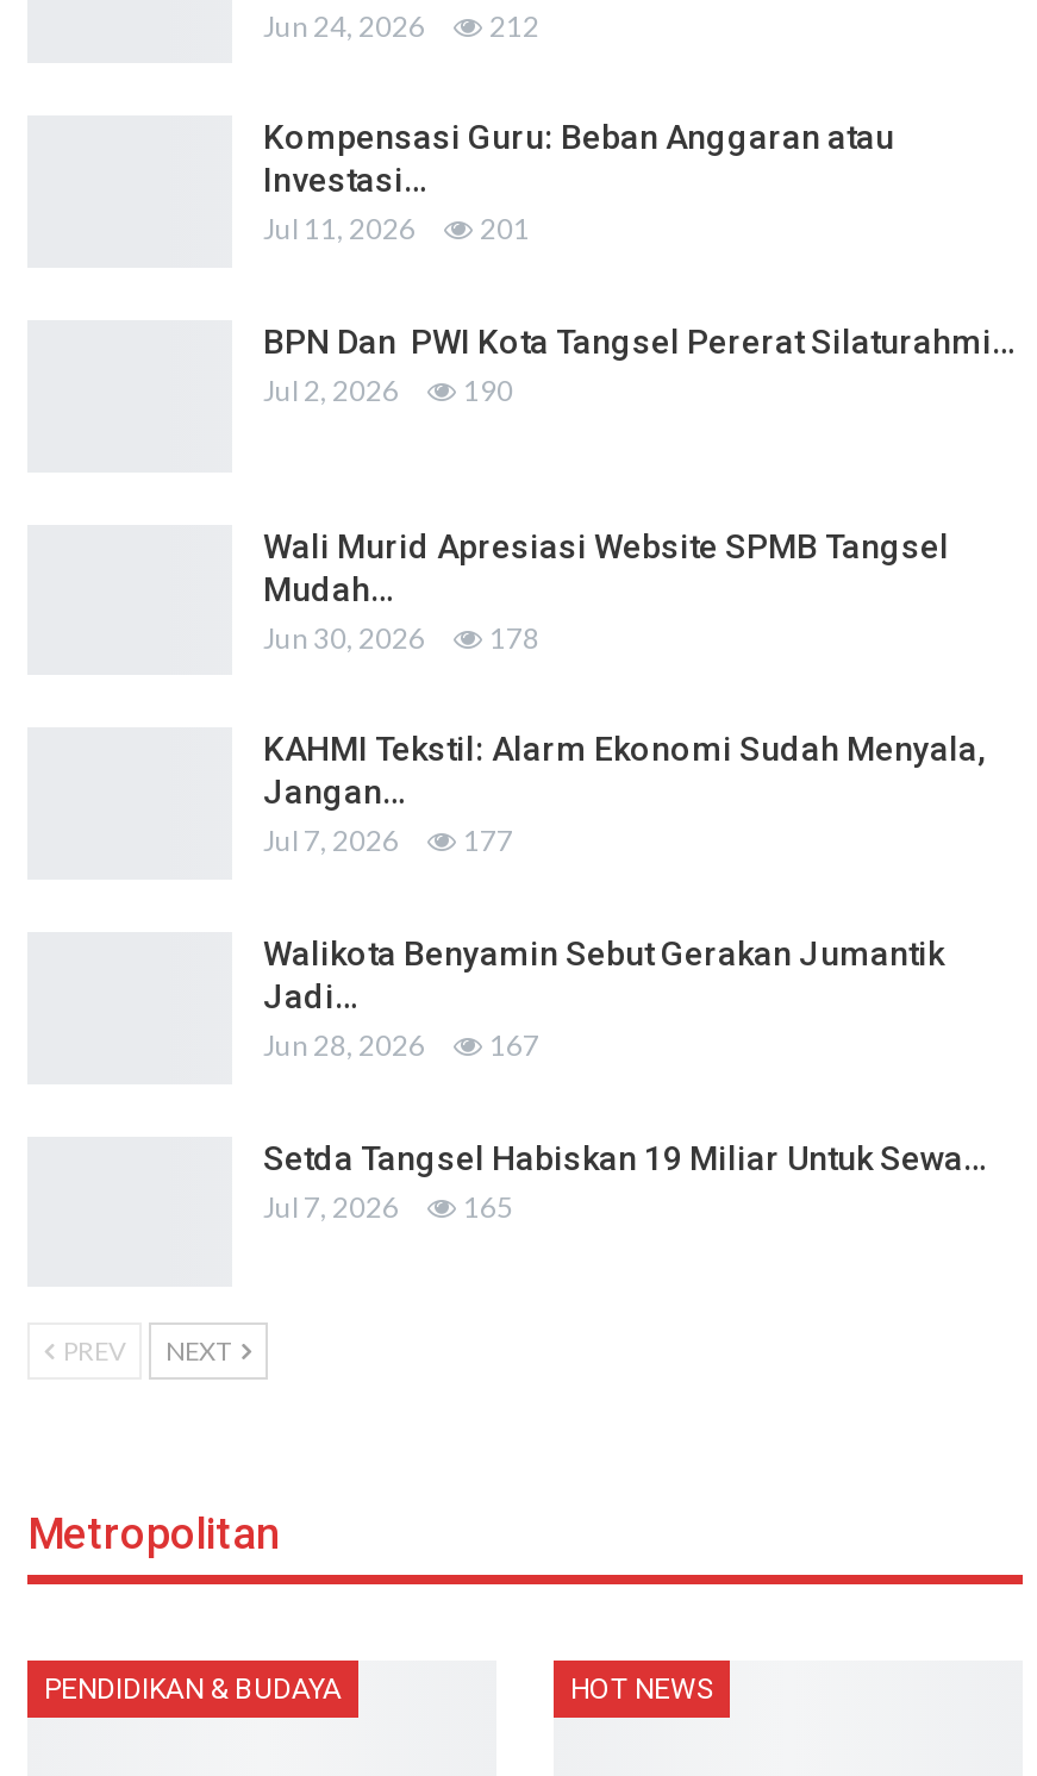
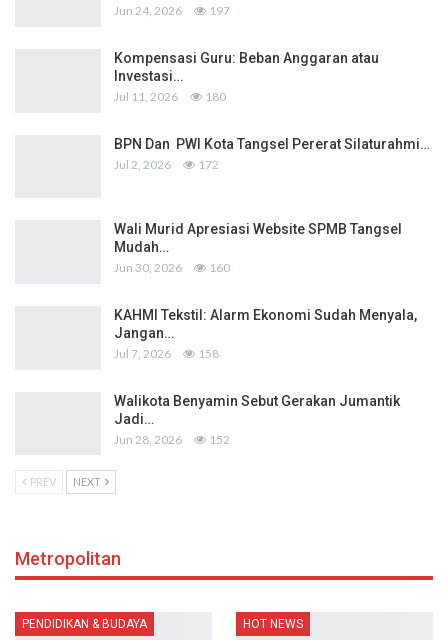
- Jun 24, 2026 212
+ Jun 24, 2026 197

- Jul 11, 2026 201
+ Jul 11, 2026 180

- Jul 2, 2026 190
+ Jul 2, 2026 172

- Jun 30, 2026 178
+ Jun 30, 2026 160

- Jul 7, 2026 177
+ Jul 7, 2026 158

- 167
- Setda Tangsel Habiskan 19 Miliar Untuk Sewa…
- Jul 7, 2026
- 165
+ 152
